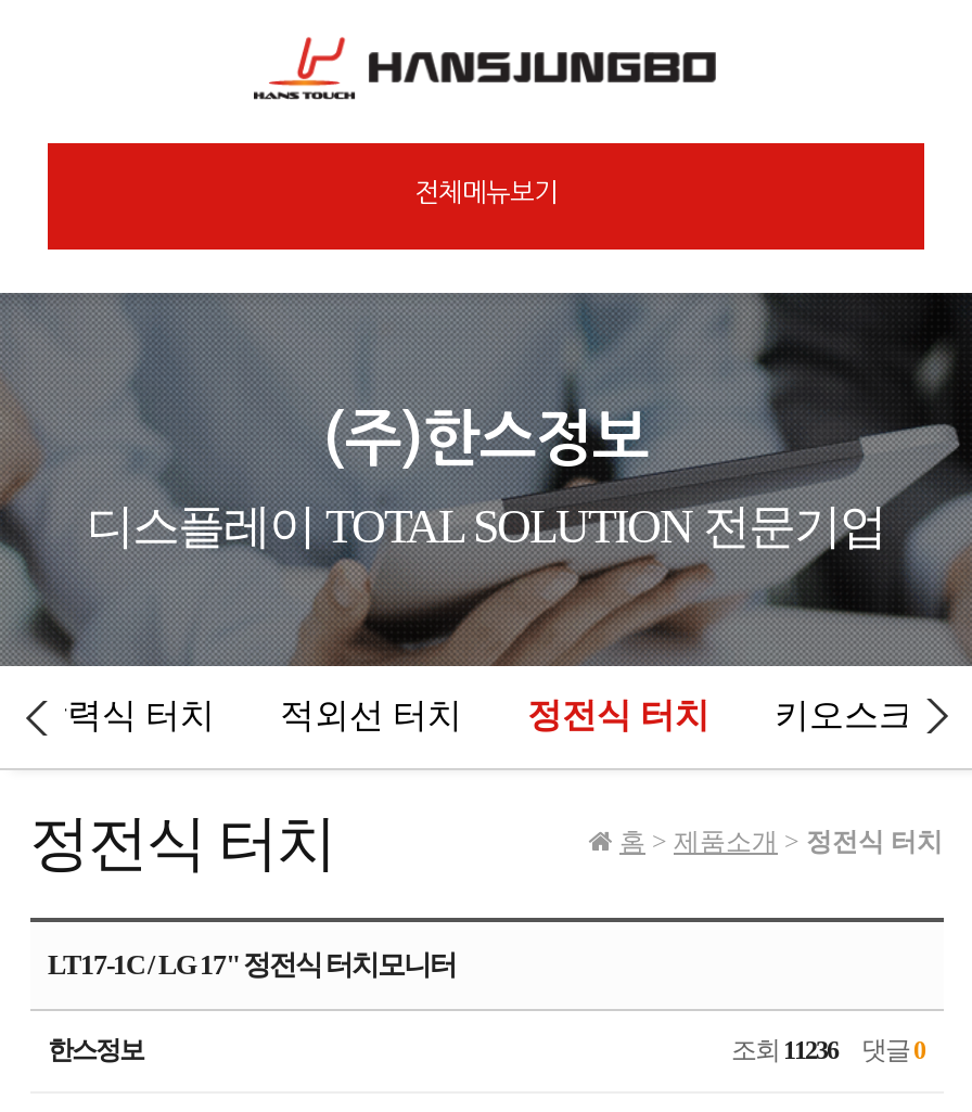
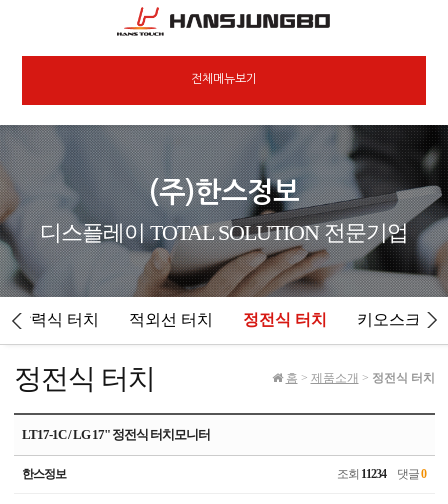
- 조회 11236 댓글 0
+ 조회 11234 댓글 0
